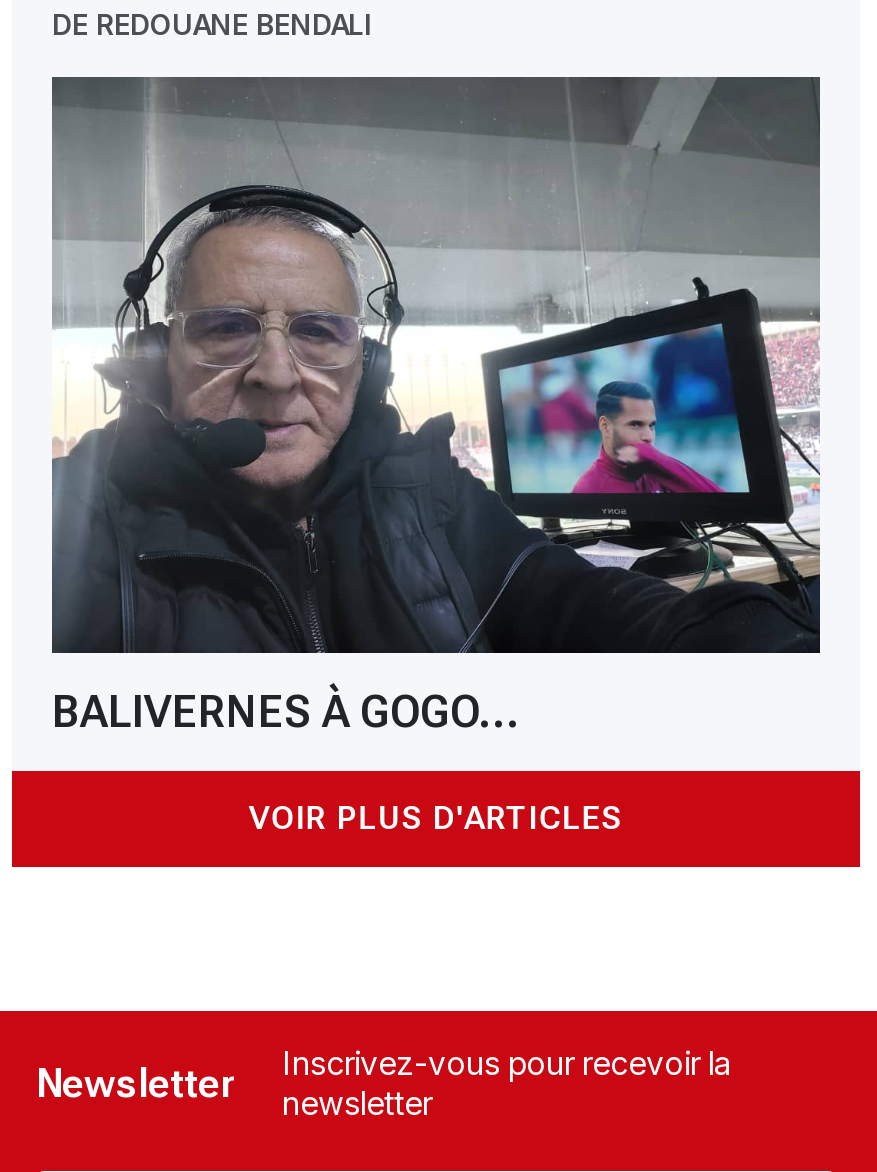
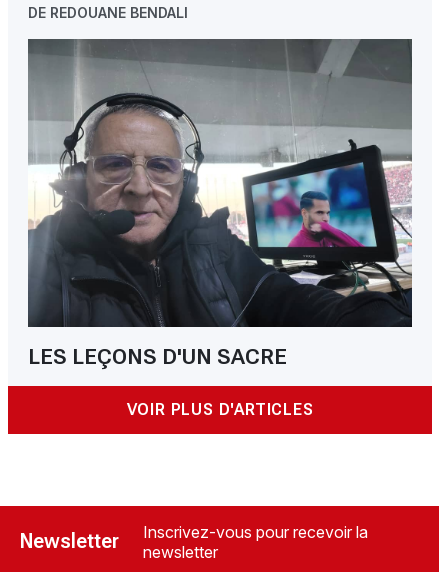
- BALIVERNES À GOGO...
+ LES LEÇONS D'UN SACRE
